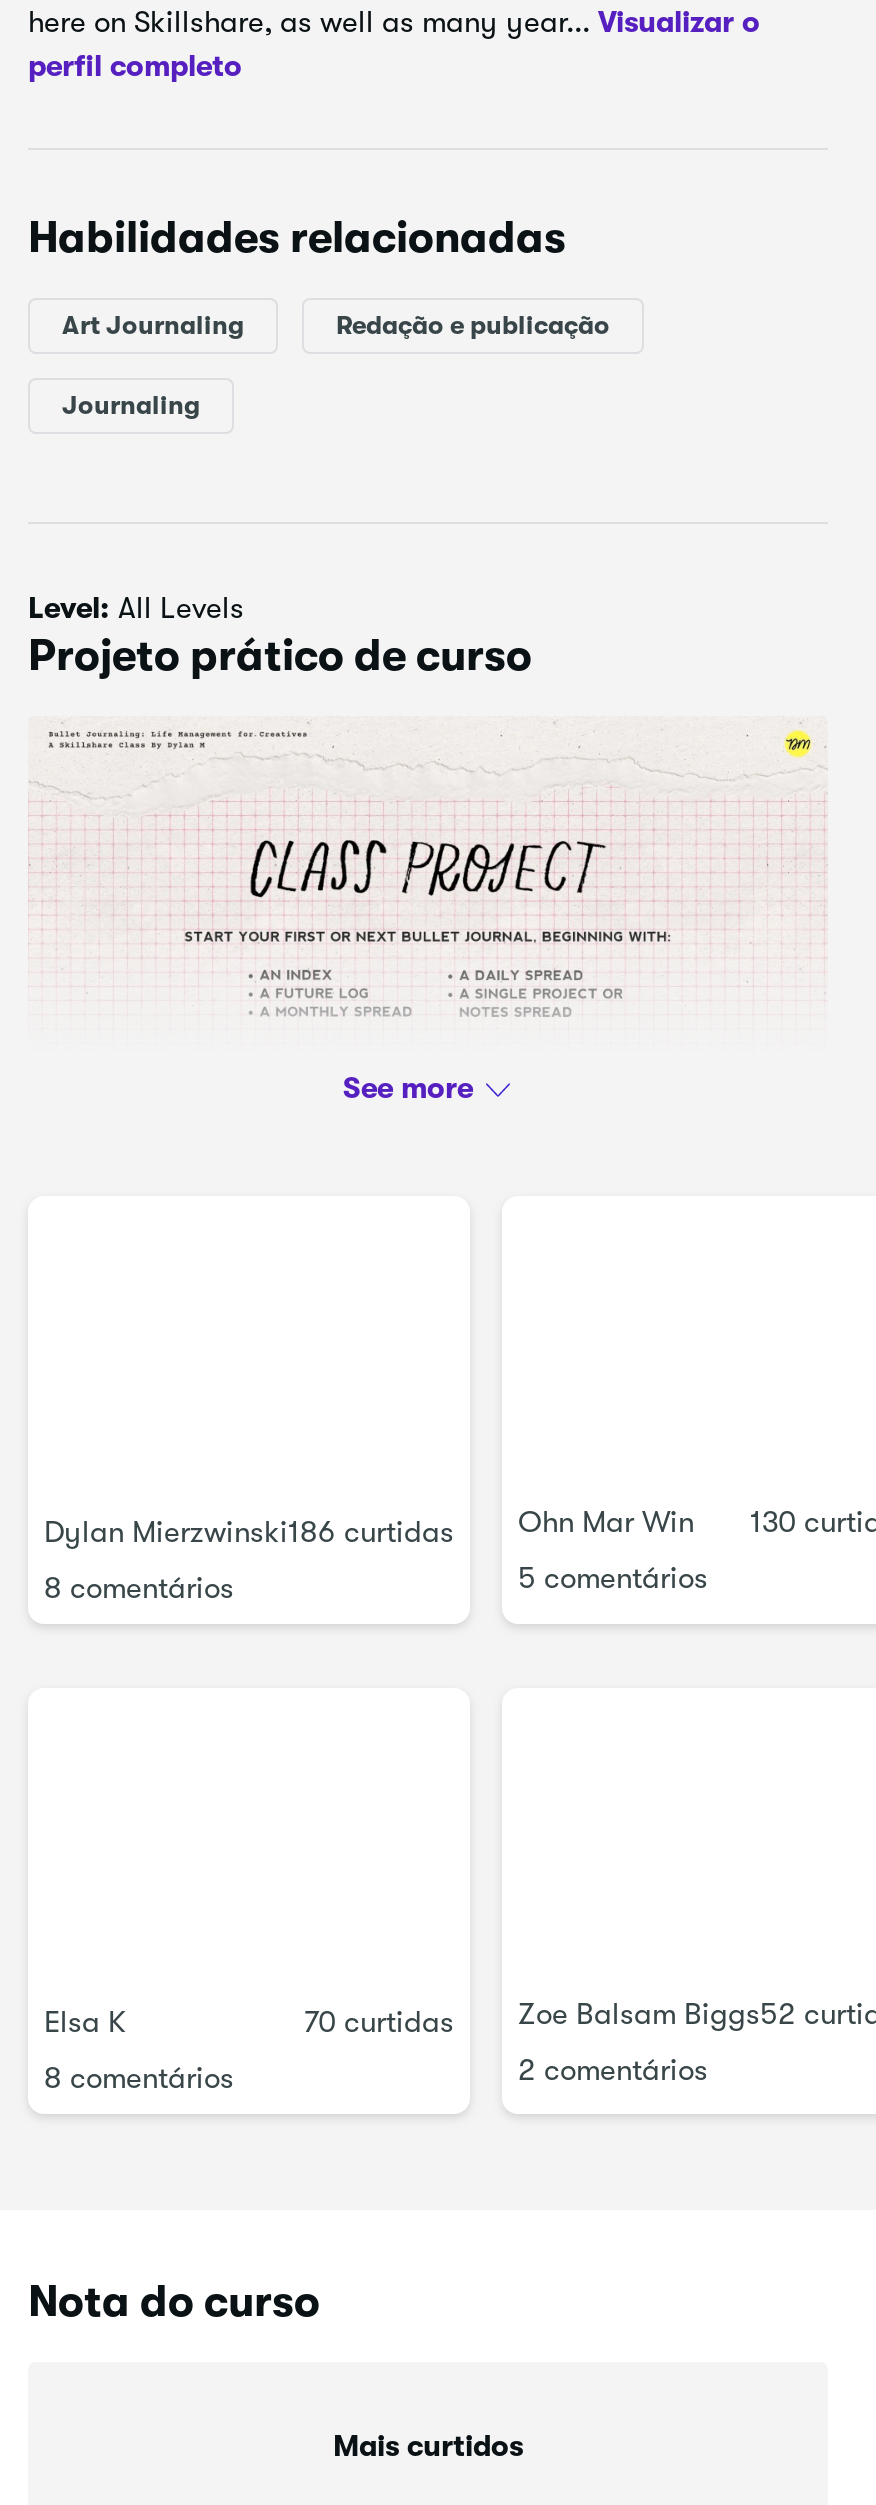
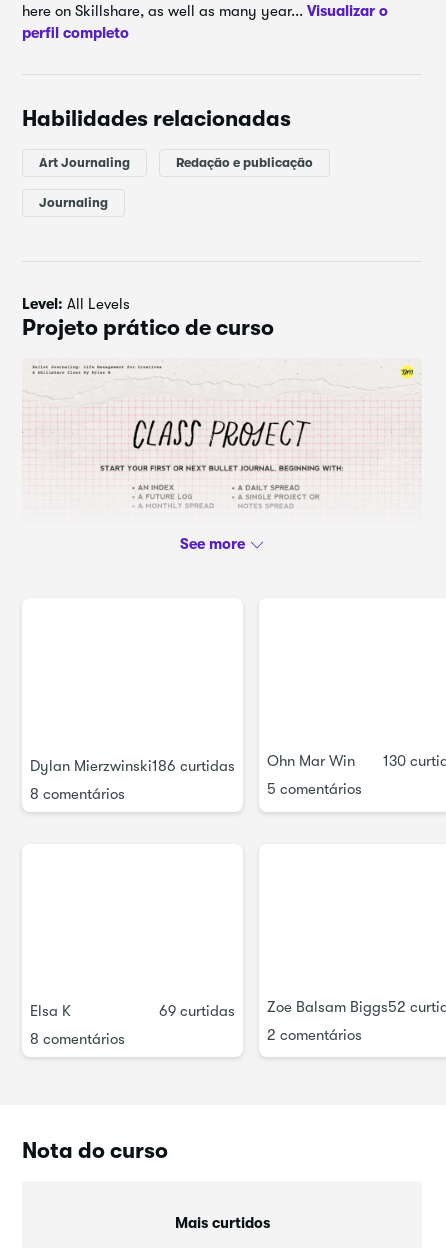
- 70 curtidas
+ 69 curtidas
